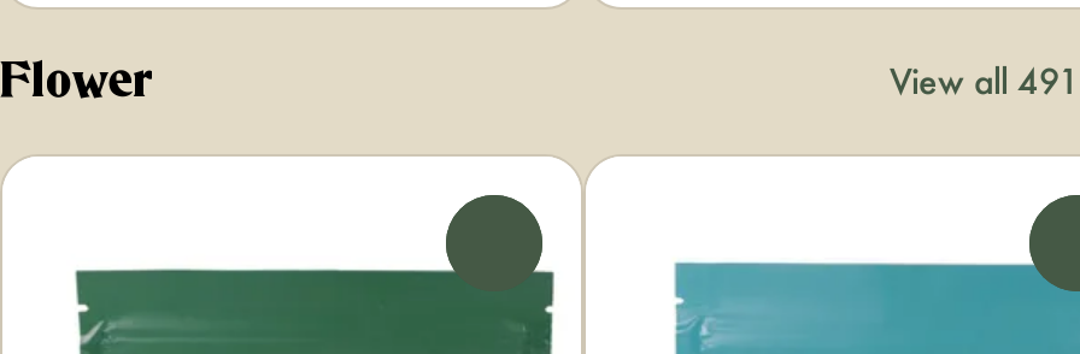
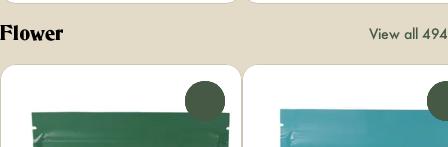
- View all 491
+ View all 494
